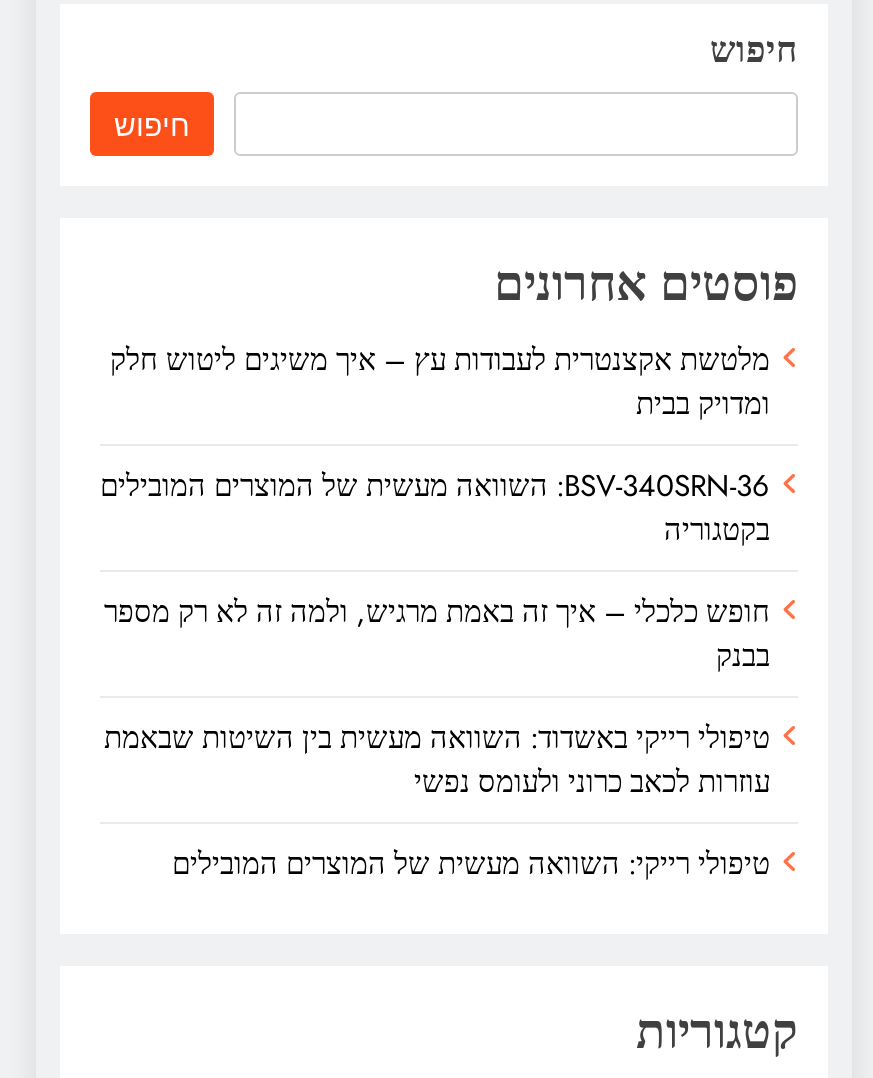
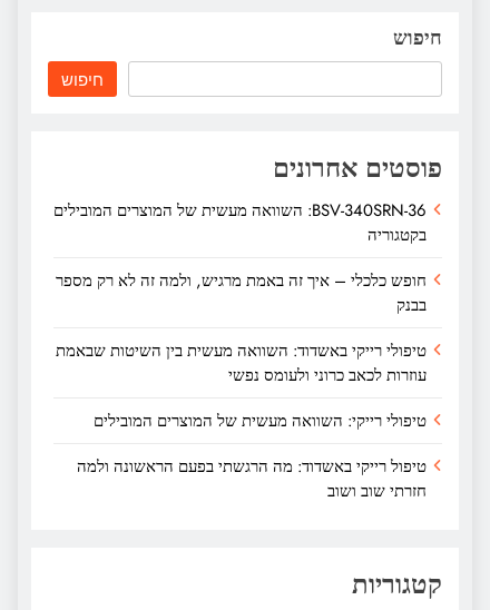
- מלטשת אקצנטרית לעבודות עץ – איך משיגים ליטוש חלק
- ומדויק בבית

moved up: בקטגוריה | חופש כלכלי – איך זה באמת מרגיש, ולמה זה לא רק מספר | בבנק | טיפולי רייקי באשדוד: השוואה מעשית בין השיטות שבאמת | עוזרות לכאב כרוני ולעומס נפשי | טיפולי רייקי: השוואה מעשית של המוצרים המובילים

+ טיפול רייקי באשדוד: מה הרגשתי בפעם הראשונה ולמה
+ חזרתי שוב ושוב
